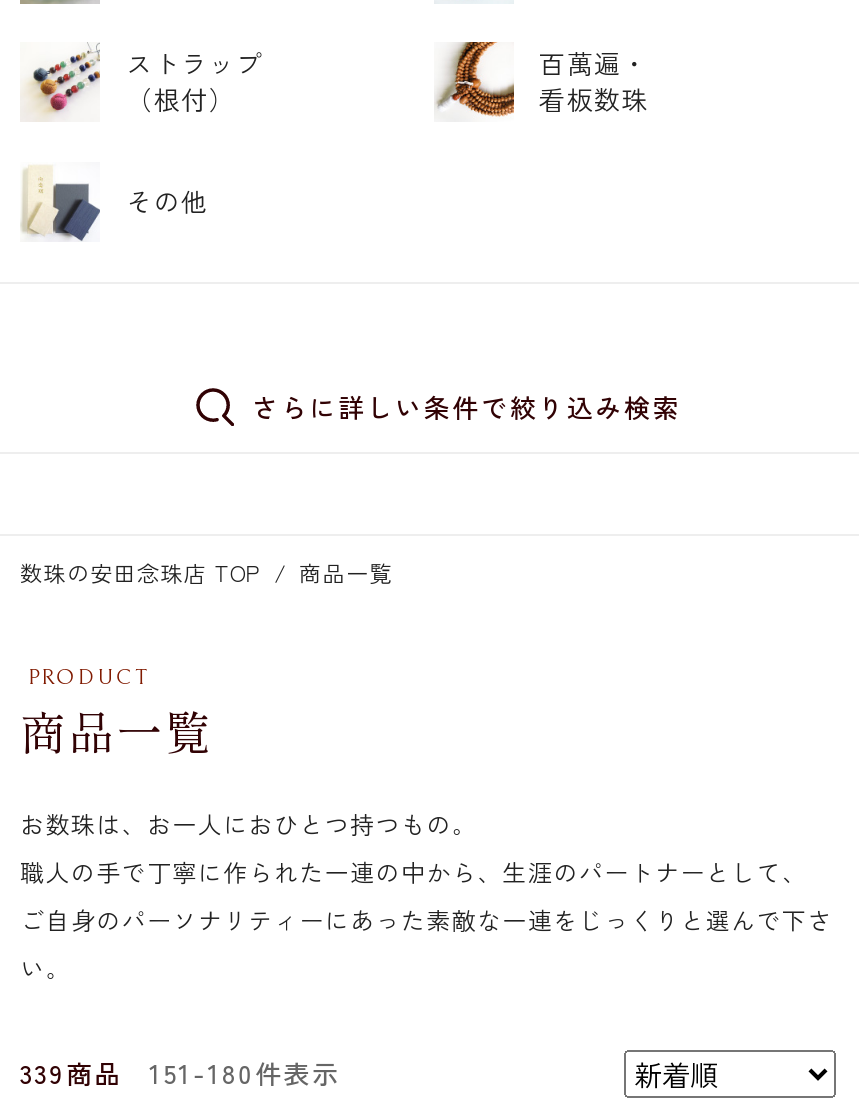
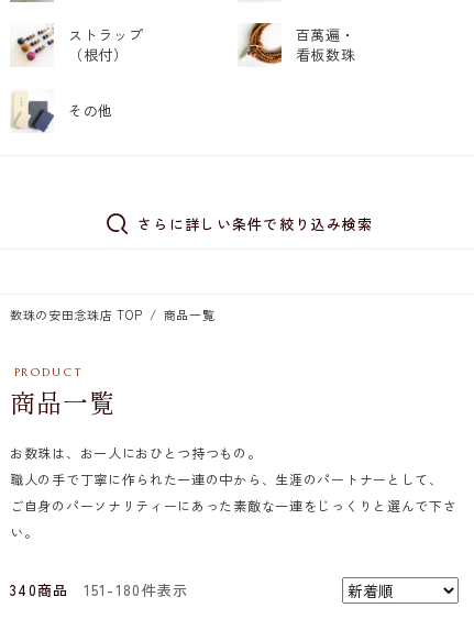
- 339商品 151-180件表示
+ 340商品 151-180件表示
